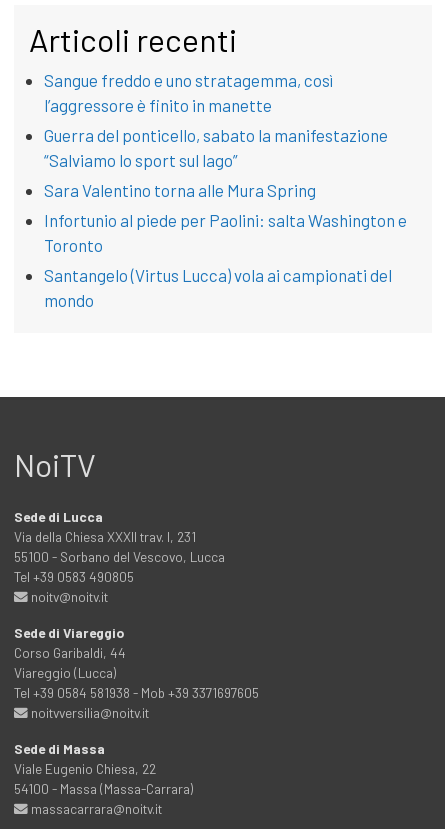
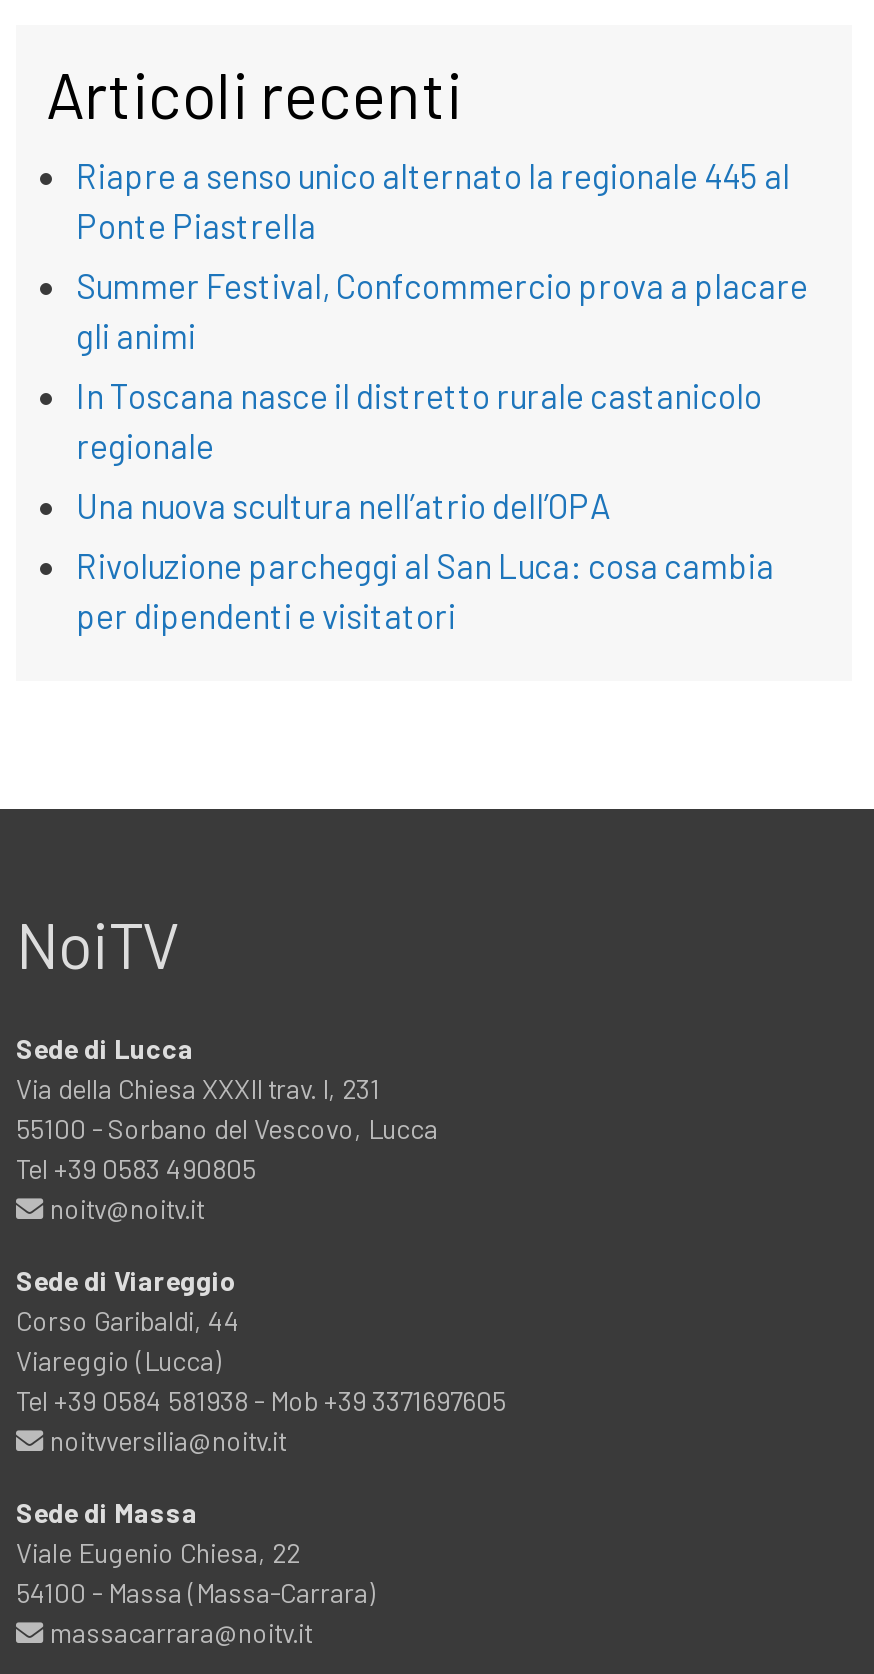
- Sangue freddo e uno stratagemma, così
- l’aggressore è finito in manette
+ Riapre a senso unico alternato la regionale 445 al
+ Ponte Piastrella

- Guerra del ponticello, sabato la manifestazione
- “Salviamo lo sport sul lago”
+ Summer Festival, Confcommercio prova a placare
+ gli animi

- Sara Valentino torna alle Mura Spring
+ In Toscana nasce il distretto rurale castanicolo
+ regionale

- Infortunio al piede per Paolini: salta Washington e
- Toronto
+ Una nuova scultura nell’atrio dell’OPA

- Santangelo (Virtus Lucca) vola ai campionati del
- mondo
+ Rivoluzione parcheggi al San Luca: cosa cambia
+ per dipendenti e visitatori
